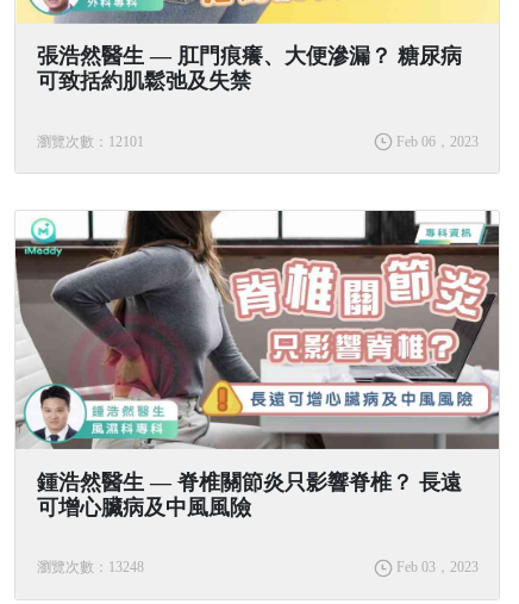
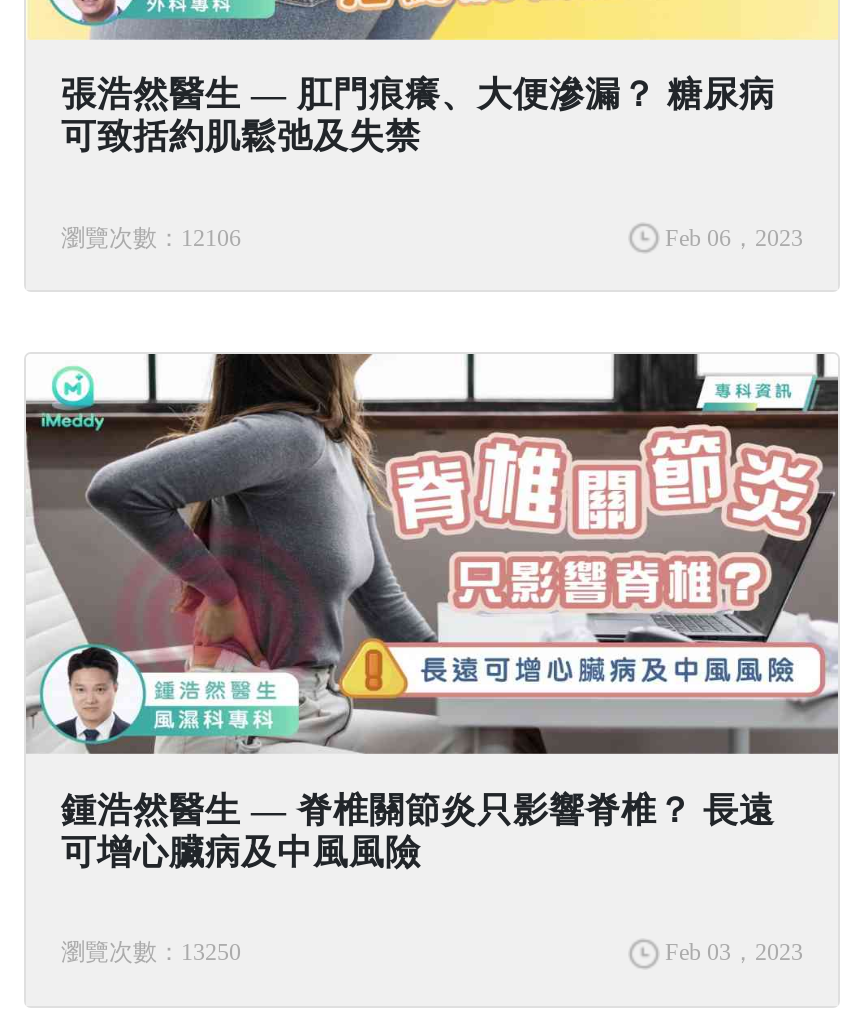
- 瀏覽次數：12101
+ 瀏覽次數：12106

- 瀏覽次數：13248
+ 瀏覽次數：13250
